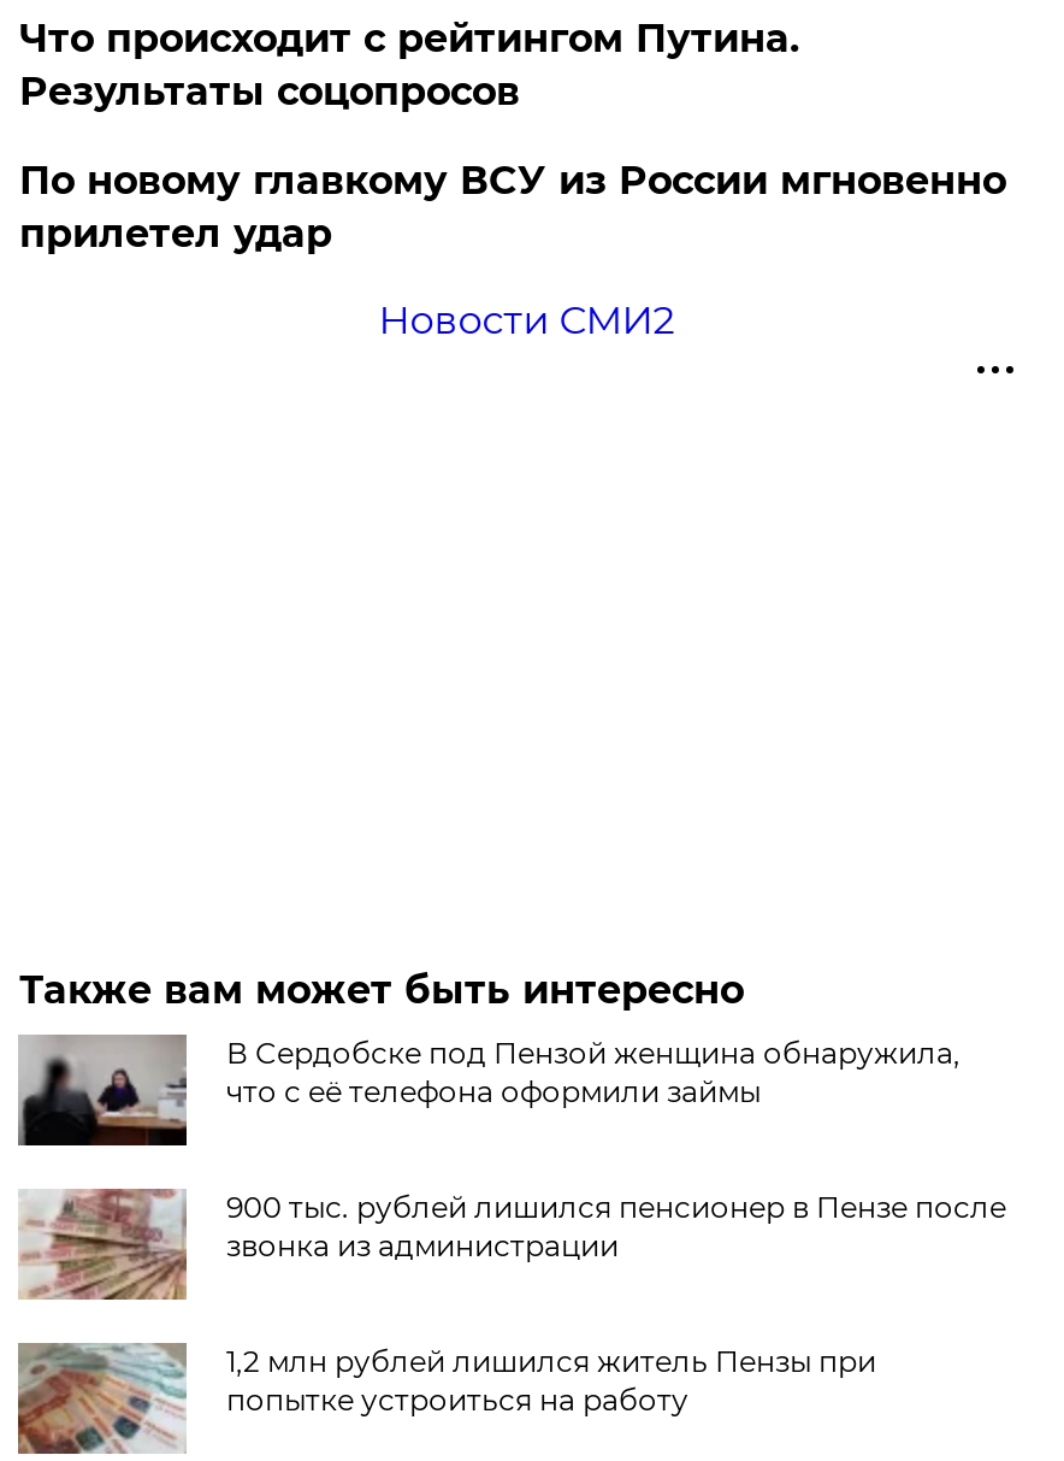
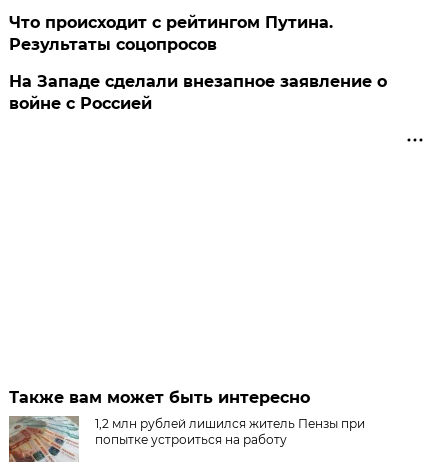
- По новому главкому ВСУ из России мгновенно
- прилетел удар
- Новости СМИ2
+ На Западе сделали внезапное заявление о
+ войне с Россией

- [image]
- В Сердобске под Пензой женщина обнаружила,
- что с её телефона оформили займы
- 900 тыс. рублей лишился пенсионер в Пензе после
- звонка из администрации

- [image]
